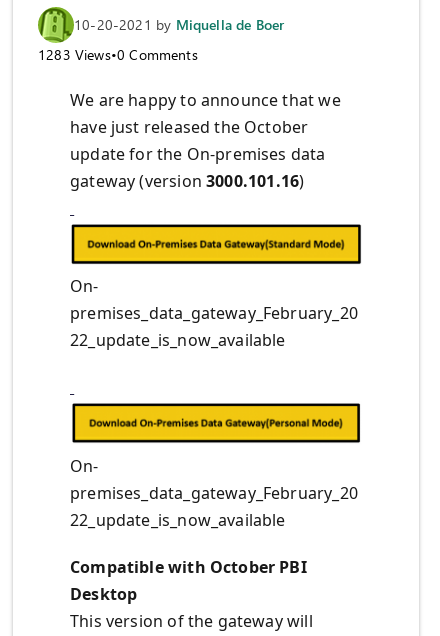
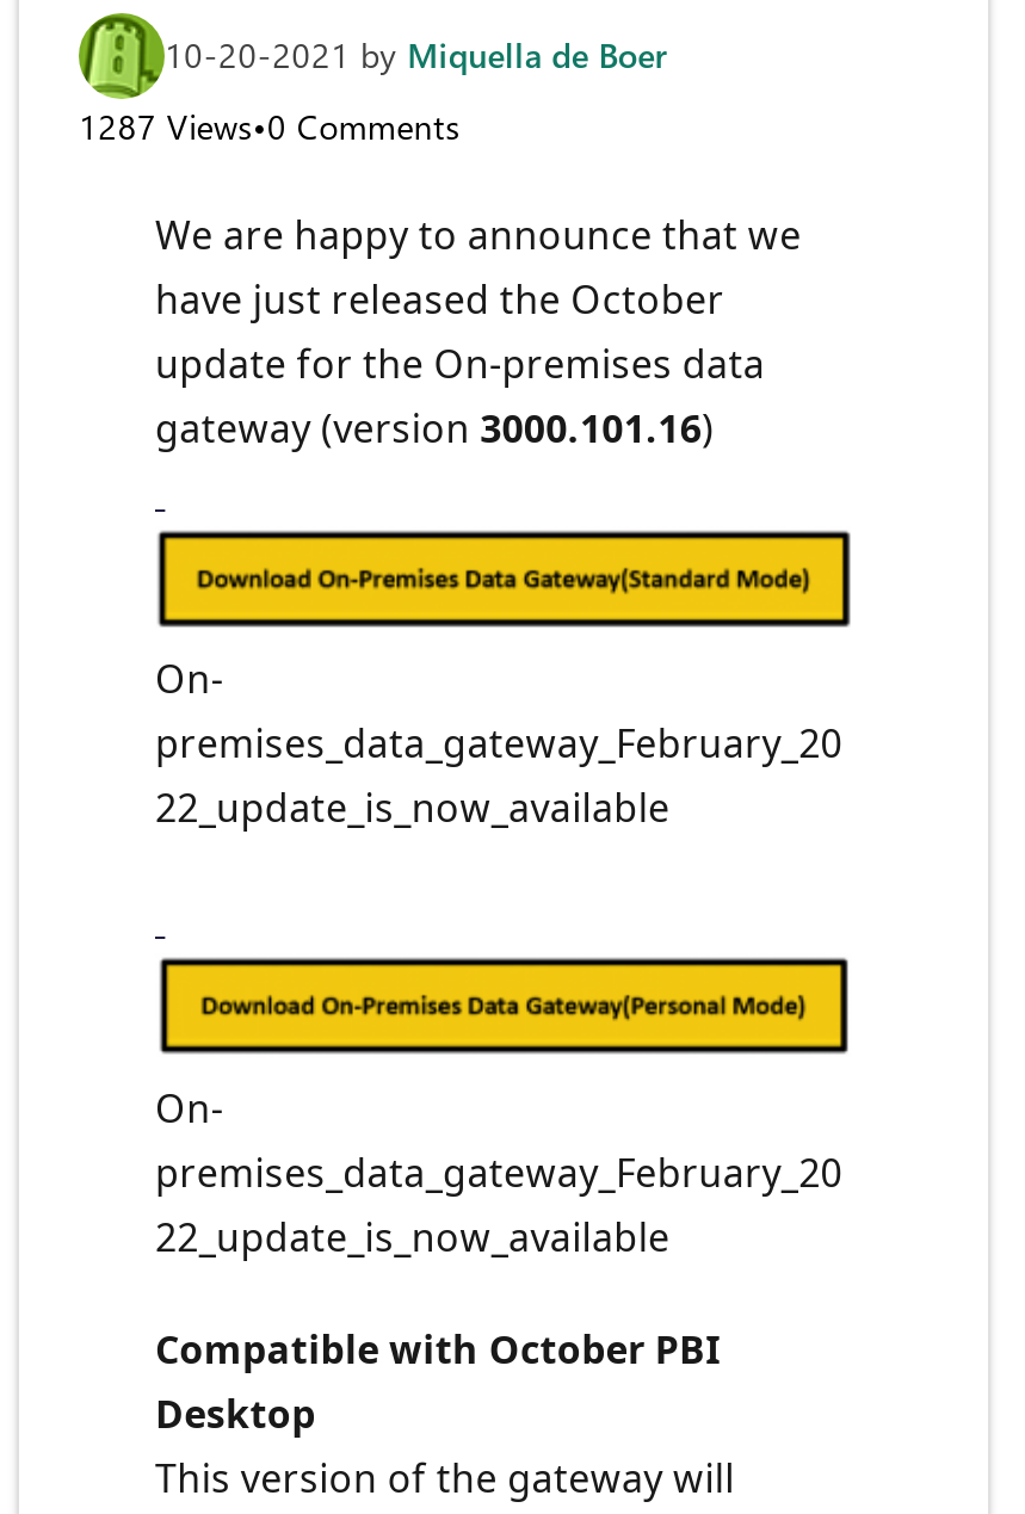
- 1283 Views•0 Comments
+ 1287 Views•0 Comments
